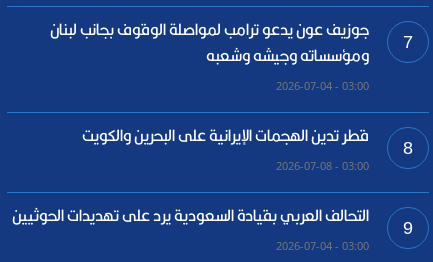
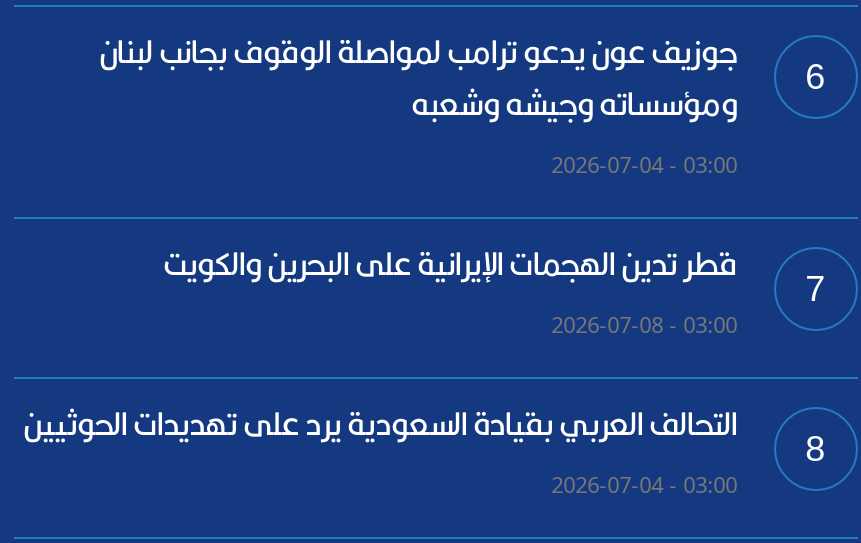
- 7 ومؤسساته وجيشه وشعبه جوزيف عون يدعو ترامب لمواصلة الوقوف بجانب لبنان
+ 6 ومؤسساته وجيشه وشعبه جوزيف عون يدعو ترامب لمواصلة الوقوف بجانب لبنان

- 8 قطر تدين الهجمات الإيرانية على البحرين والكويت
+ 7 قطر تدين الهجمات الإيرانية على البحرين والكويت

- 9 التحالف العربي بقيادة السعودية يرد على تهديدات الحوثيين
+ 8 التحالف العربي بقيادة السعودية يرد على تهديدات الحوثيين
